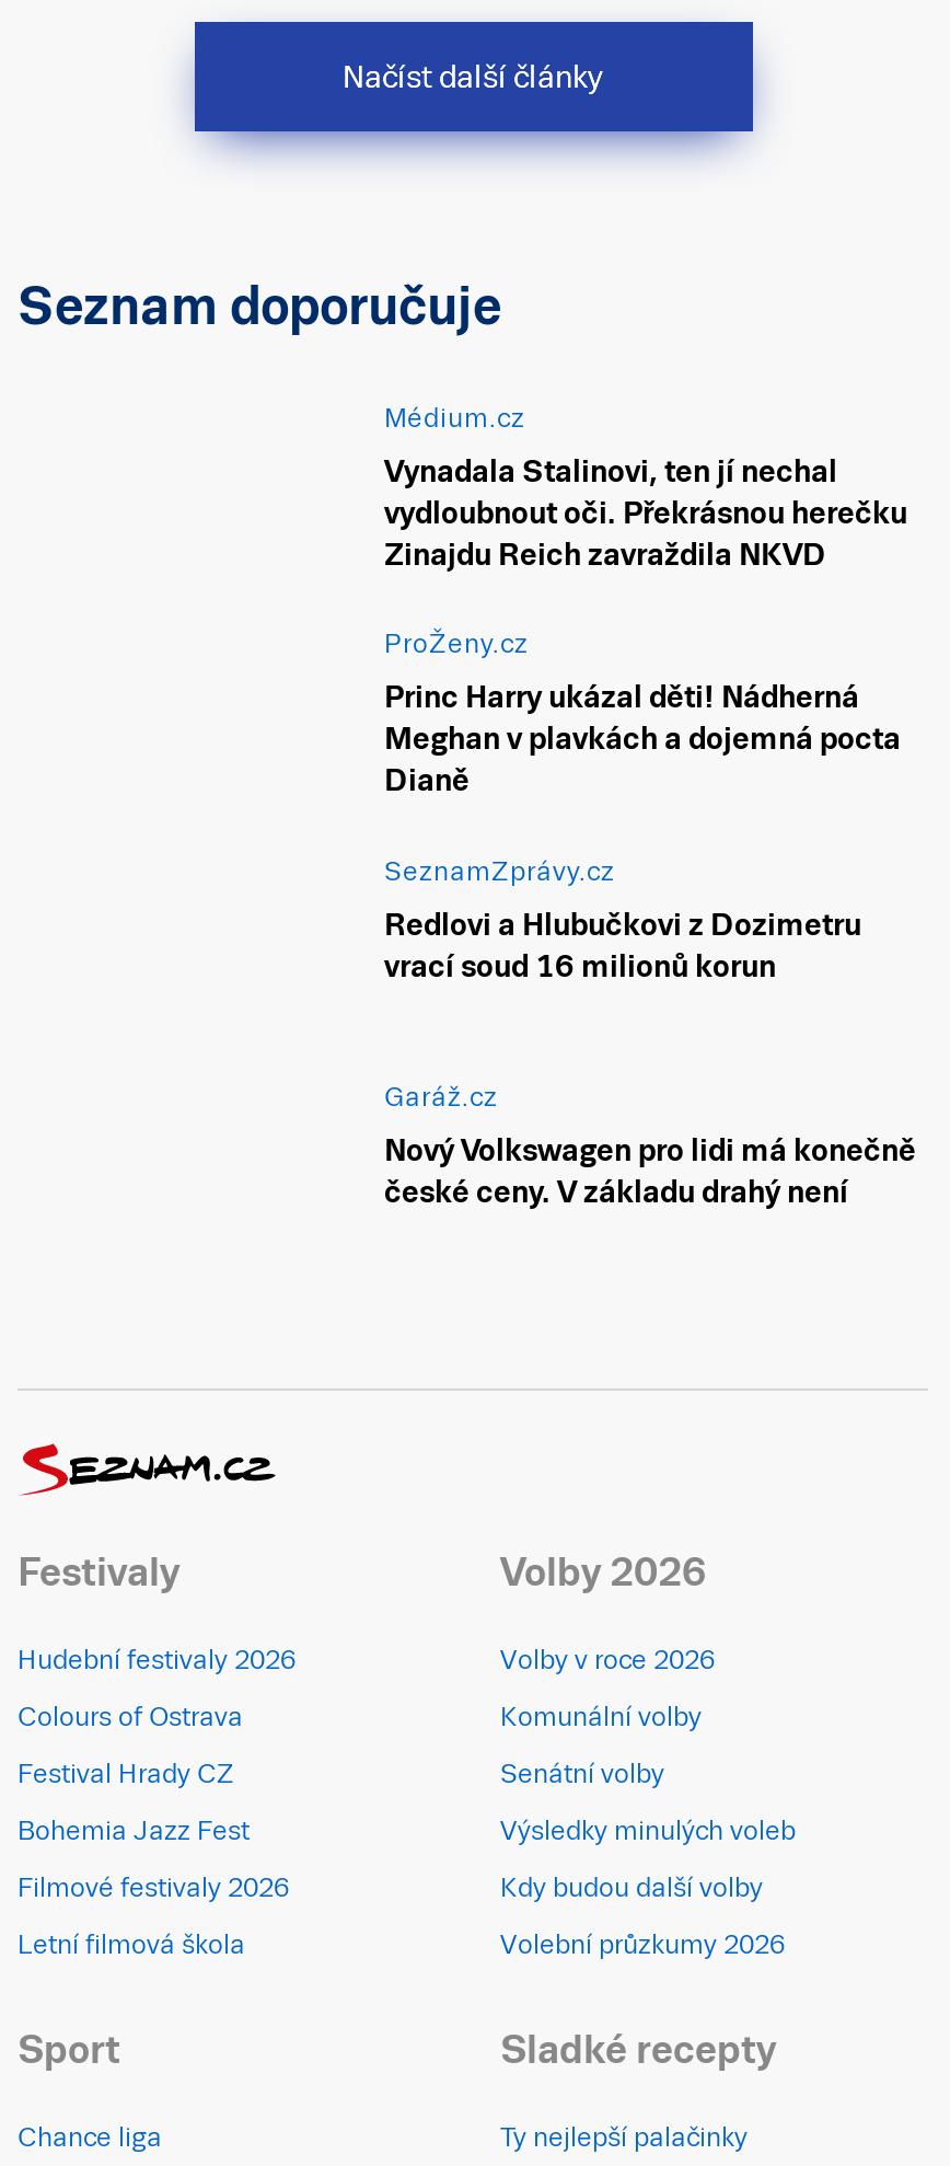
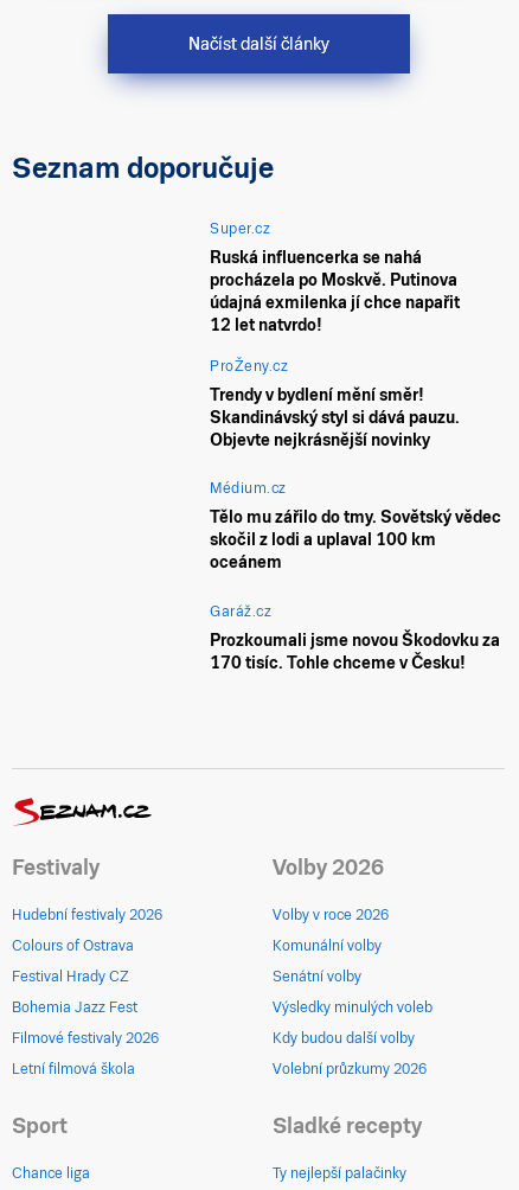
+ Super.cz

moved down: Médium.cz

- Vynadala Stalinovi, ten jí nechal
- vydloubnout oči. Překrásnou herečku
- Zinajdu Reich zavraždila NKVD
+ Ruská influencerka se nahá
+ procházela po Moskvě. Putinova
+ údajná exmilenka jí chce napařit
+ 12 let natvrdo!

- Princ Harry ukázal děti! Nádherná
- Meghan v plavkách a dojemná pocta
- Dianě
+ Trendy v bydlení mění směr!
+ Skandinávský styl si dává pauzu.
+ Objevte nejkrásnější novinky

- SeznamZprávy.cz

- Redlovi a Hlubučkovi z Dozimetru
- vrací soud 16 milionů korun
+ Tělo mu zářilo do tmy. Sovětský vědec
+ skočil z lodi a uplaval 100 km
+ oceánem

- Nový Volkswagen pro lidi má konečně
- české ceny. V základu drahý není
+ Prozkoumali jsme novou Škodovku za
+ 170 tisíc. Tohle chceme v Česku!
